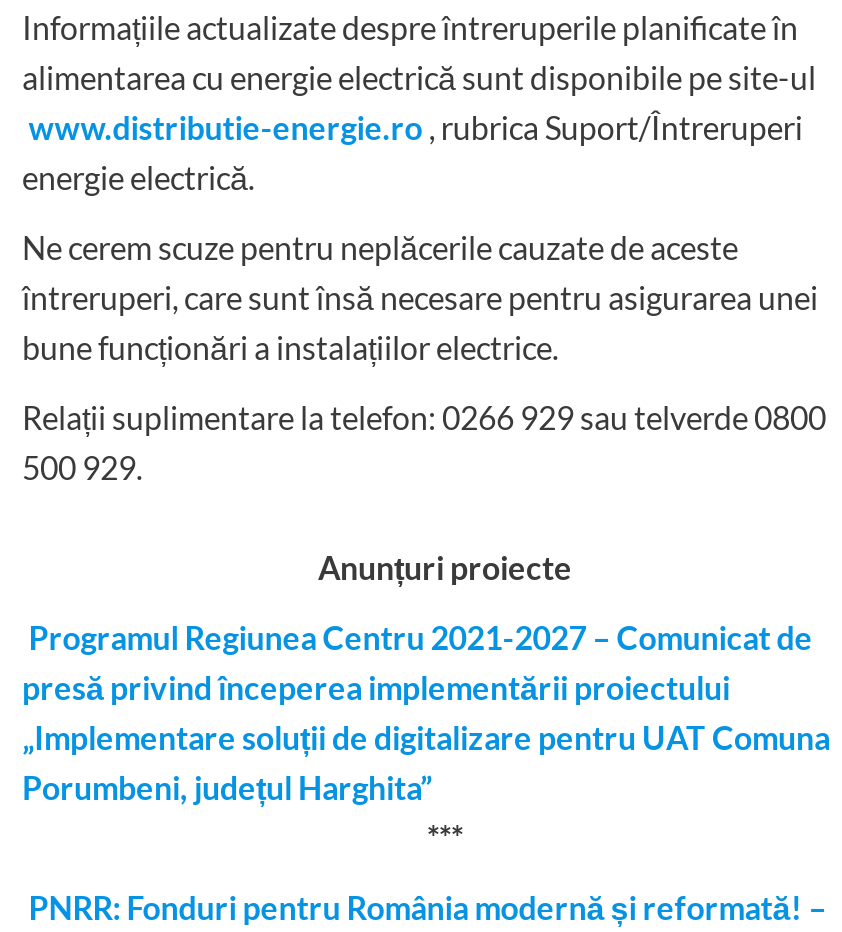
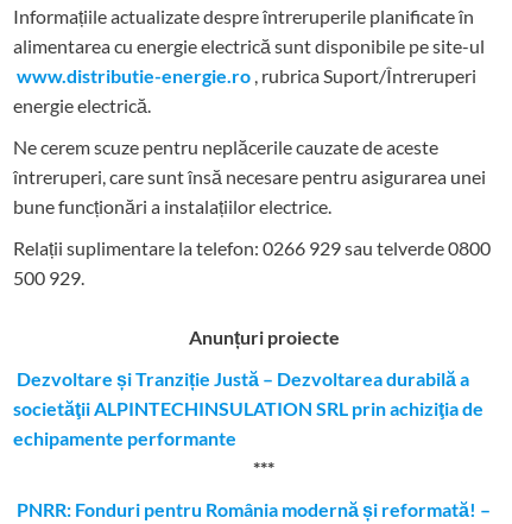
- Programul Regiunea Centru 2021-2027 – Comunicat de
- presă privind începerea implementării proiectului
- „Implementare soluții de digitalizare pentru UAT Comuna
- Porumbeni, județul Harghita”
+ Dezvoltare și Tranziție Justă – Dezvoltarea durabilă a
+ societăţii ALPINTECHINSULATION SRL prin achiziţia de
+ echipamente performante
